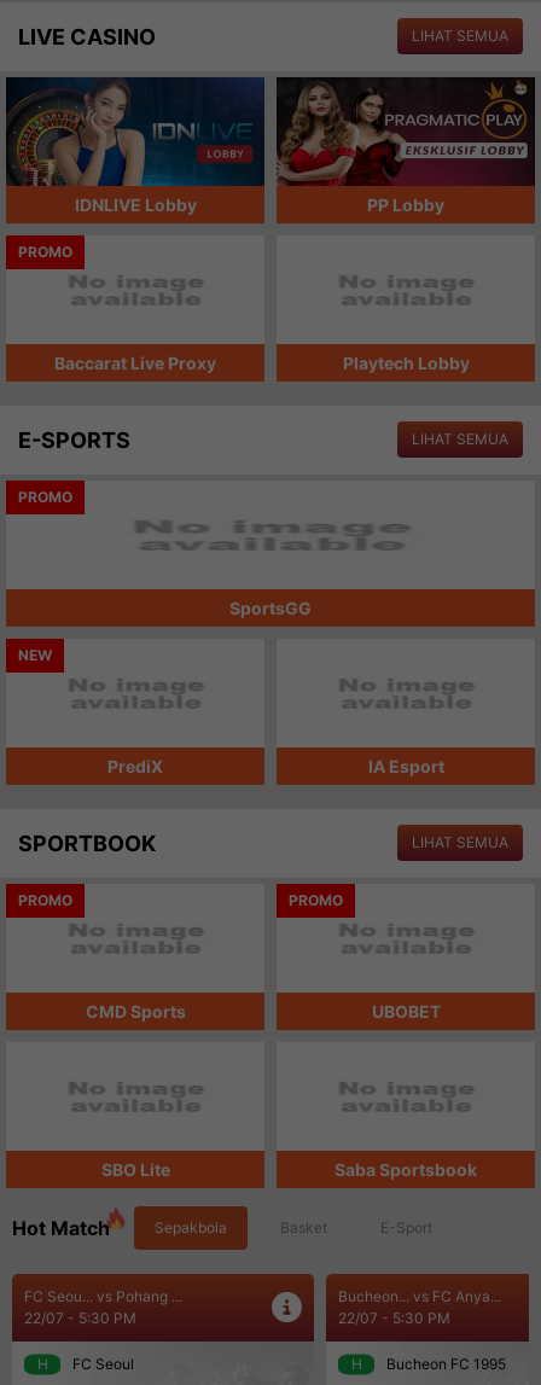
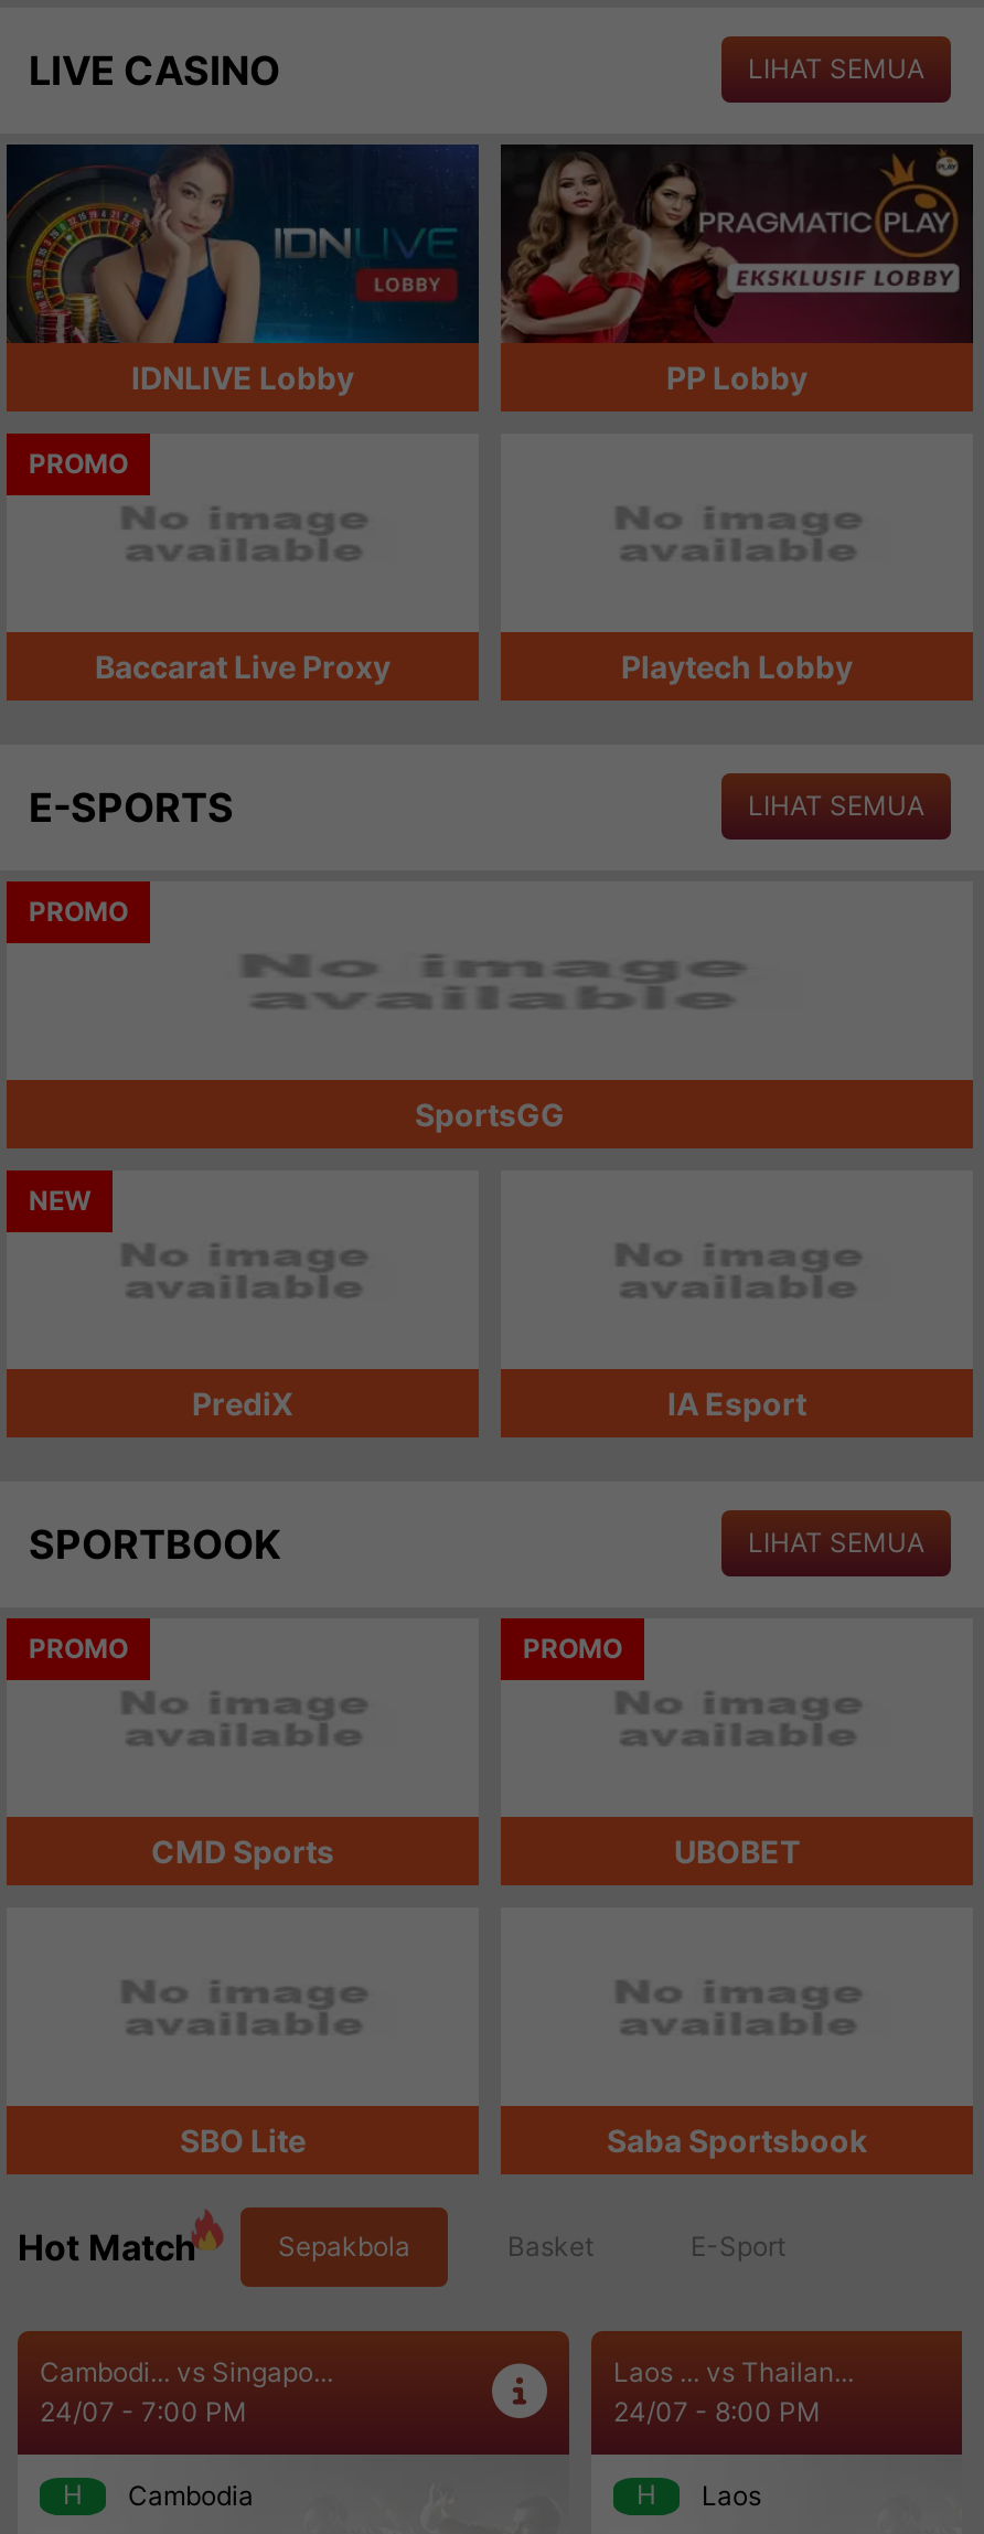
- FC Seou... vs Pohang ...
- 22/07 - 5:30 PM
+ Cambodi... vs Singapo...
+ 24/07 - 7:00 PM

- Bucheon... vs FC Anya...
- 22/07 - 5:30 PM
+ Laos ... vs Thailan...
+ 24/07 - 8:00 PM

- FC Seoul
+ Cambodia

- Bucheon FC 1995
+ Laos
